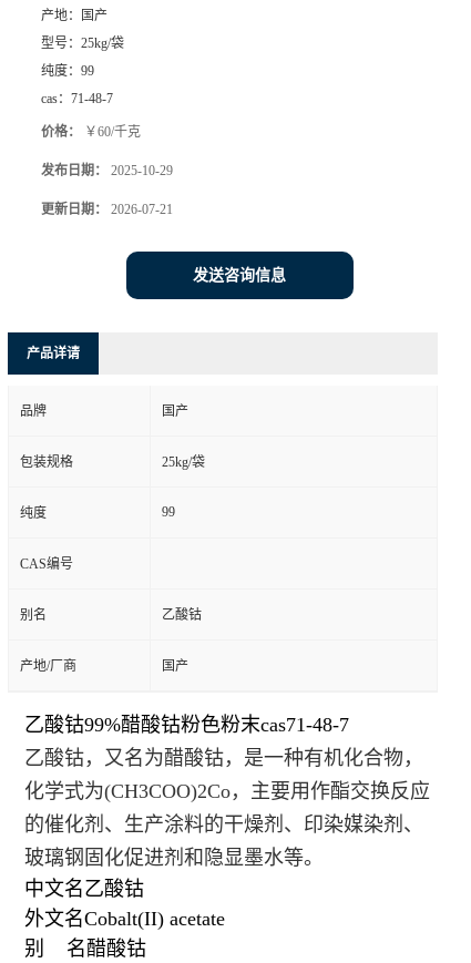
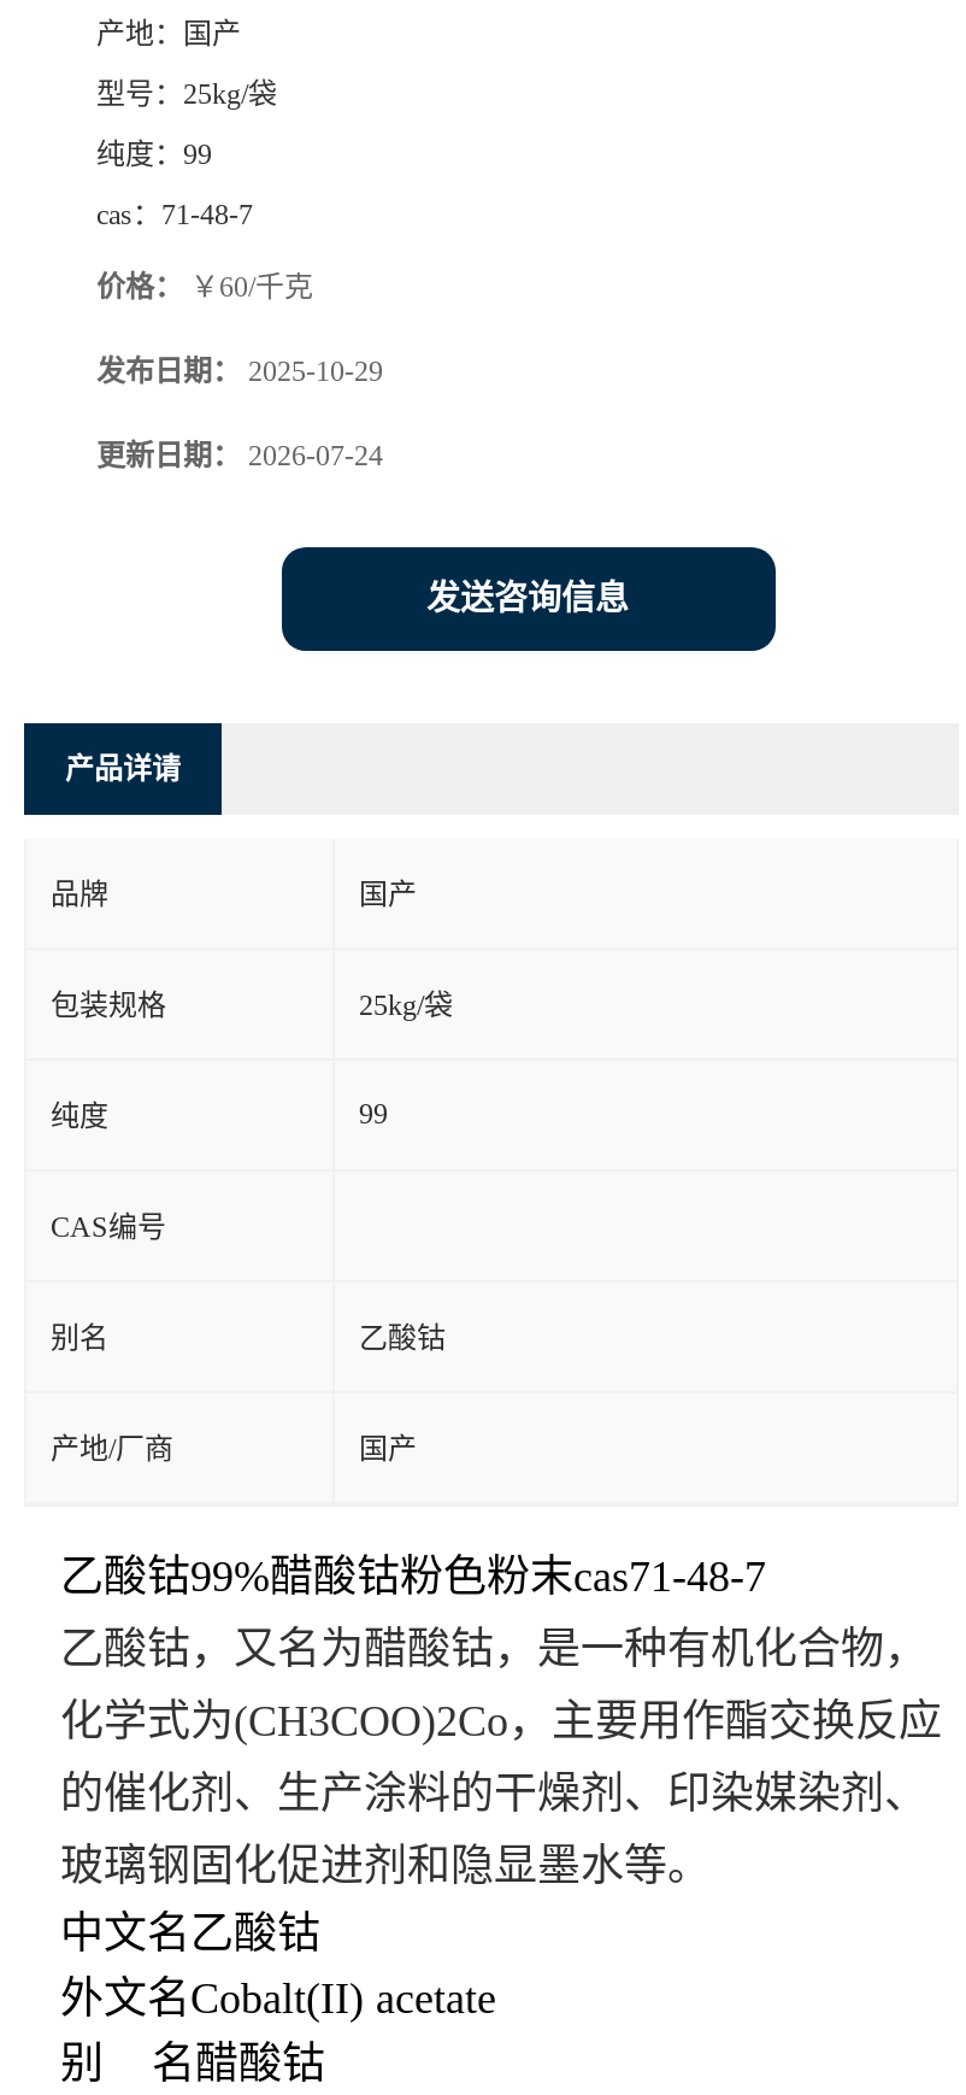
- 更新日期：2026-07-21
+ 更新日期：2026-07-24
